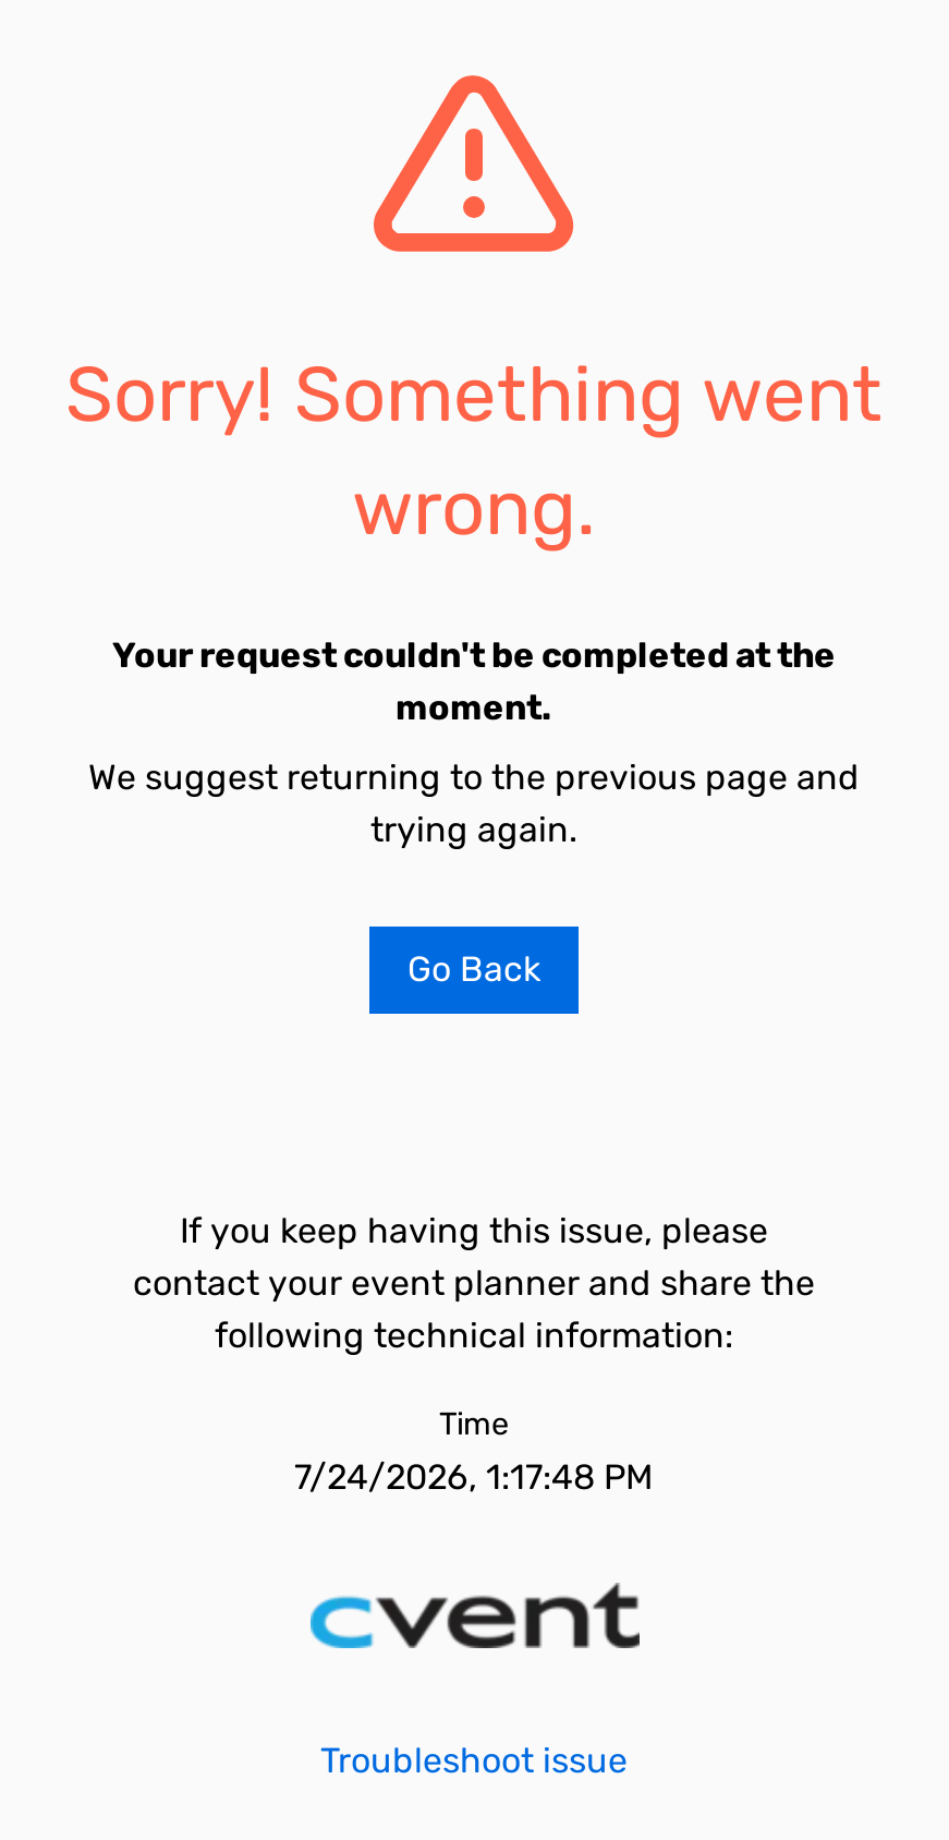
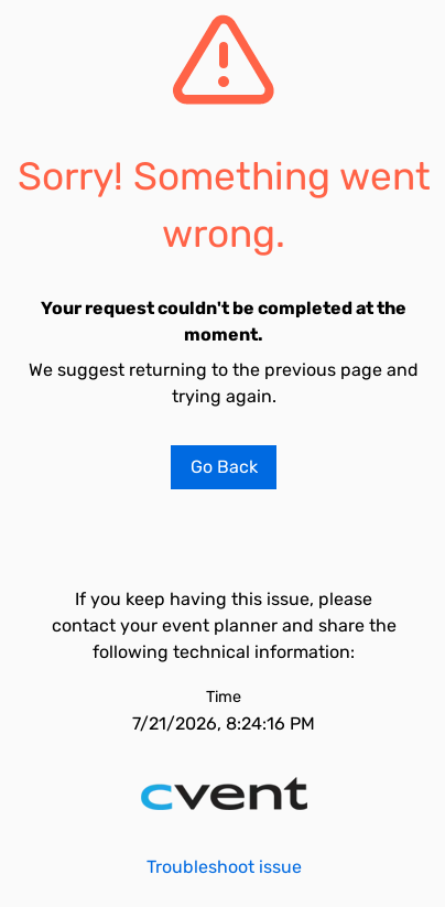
- 7/24/2026, 1:17:48 PM
+ 7/21/2026, 8:24:16 PM
